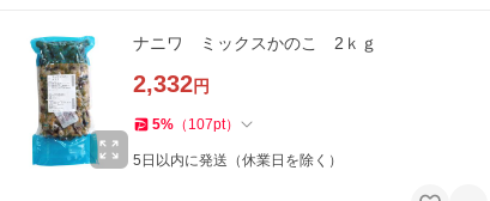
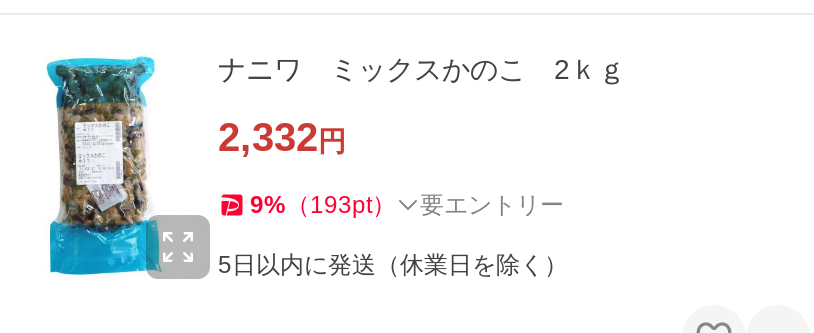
- 5%（107pt）
+ 9%（193pt）
+ 要エントリー
